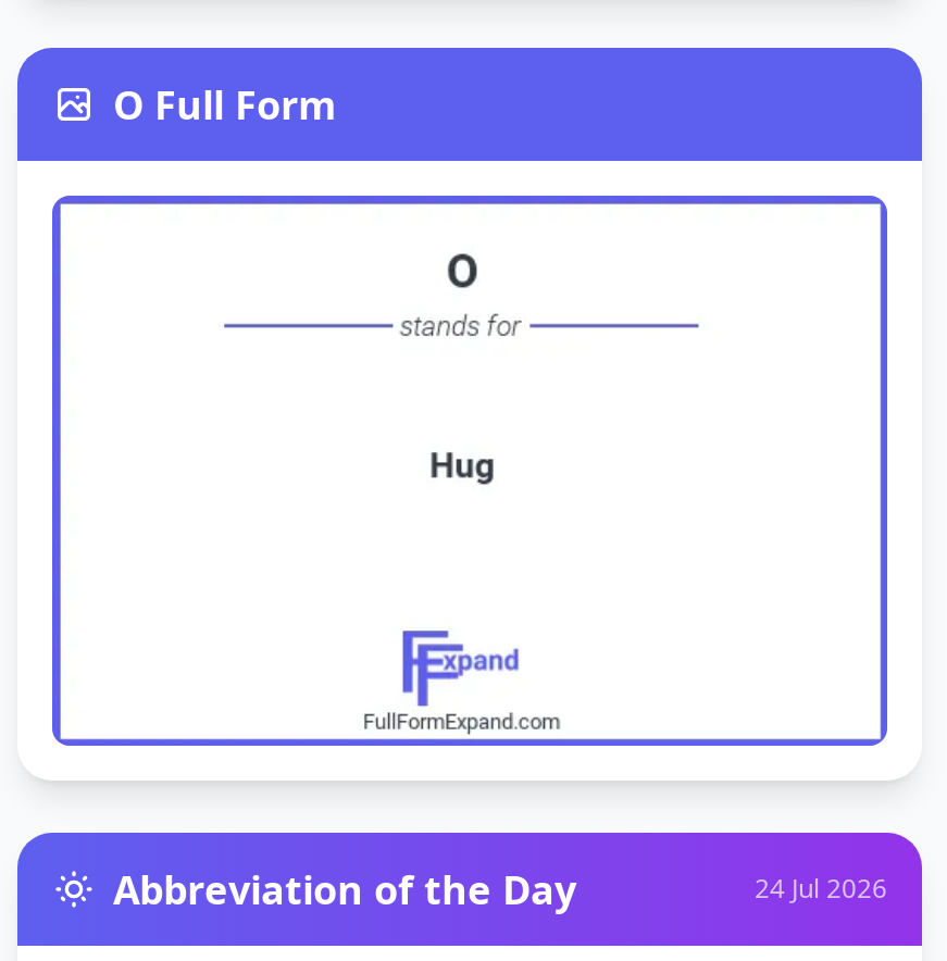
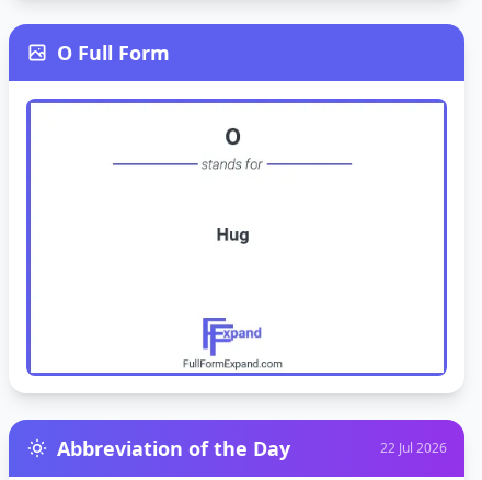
- 24 Jul 2026
+ 22 Jul 2026
